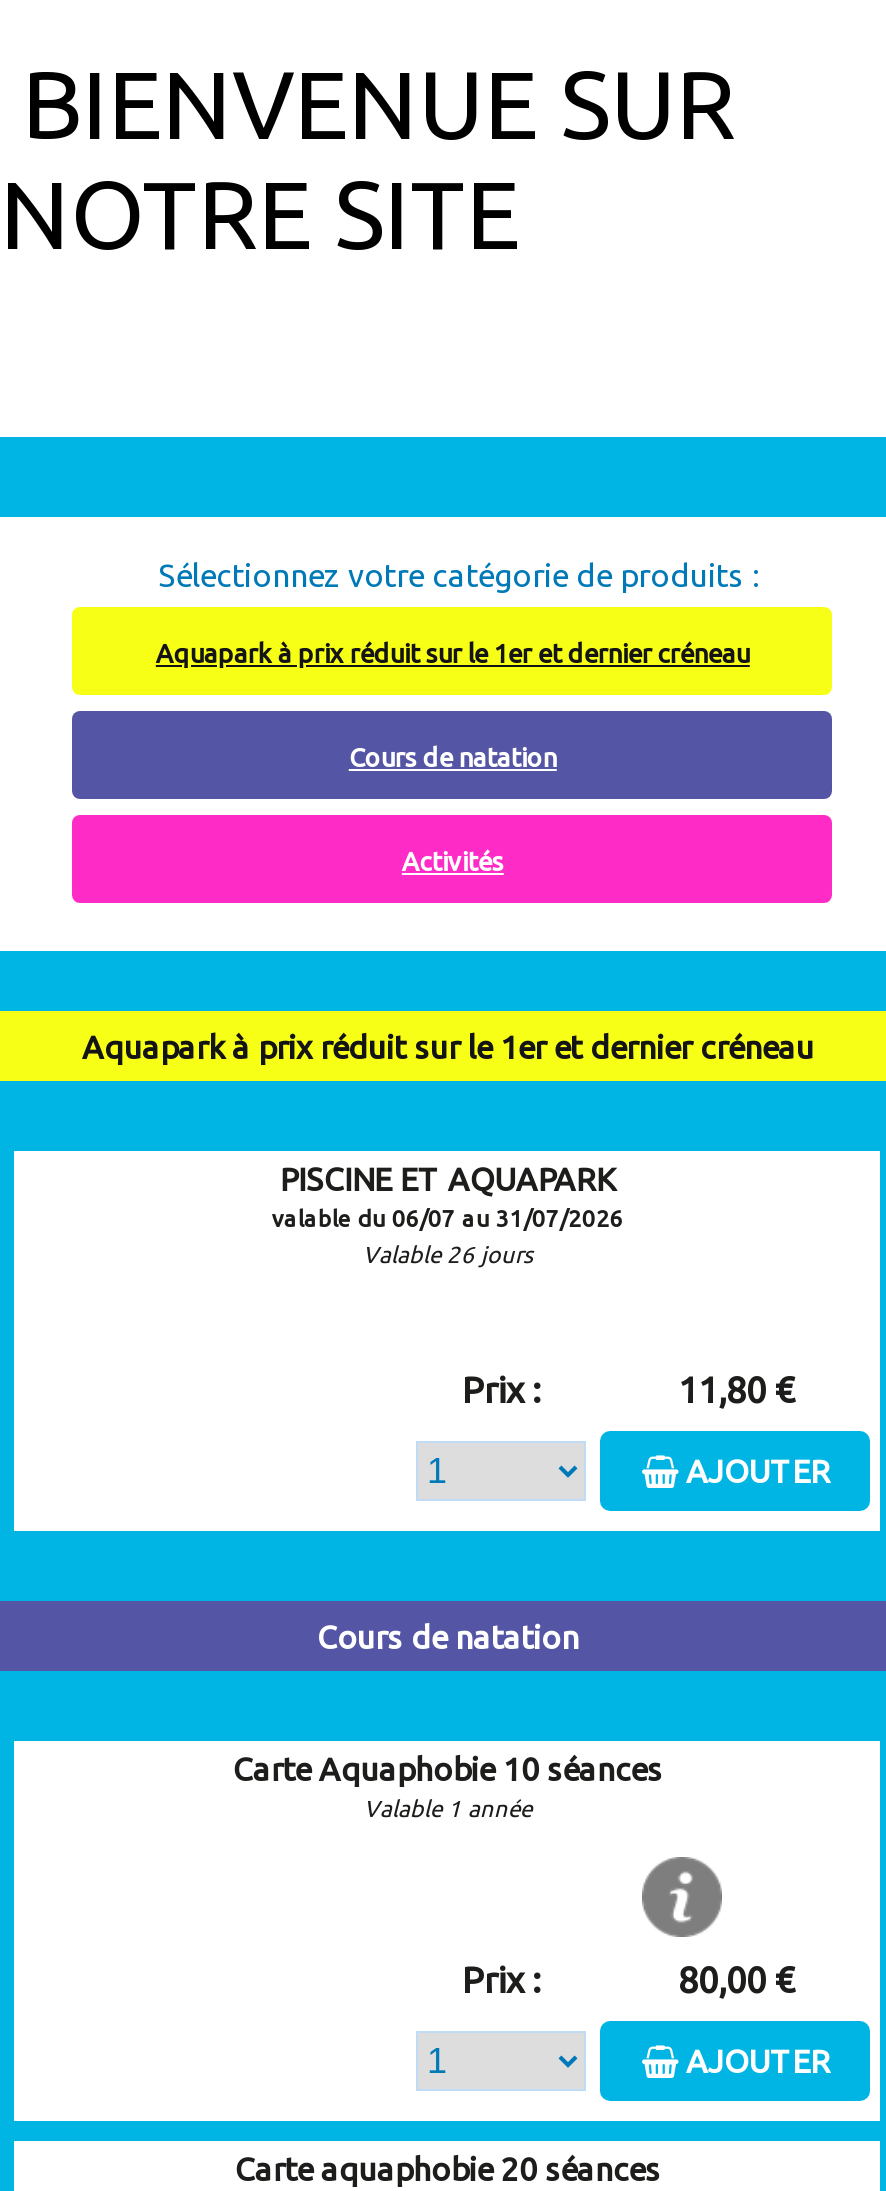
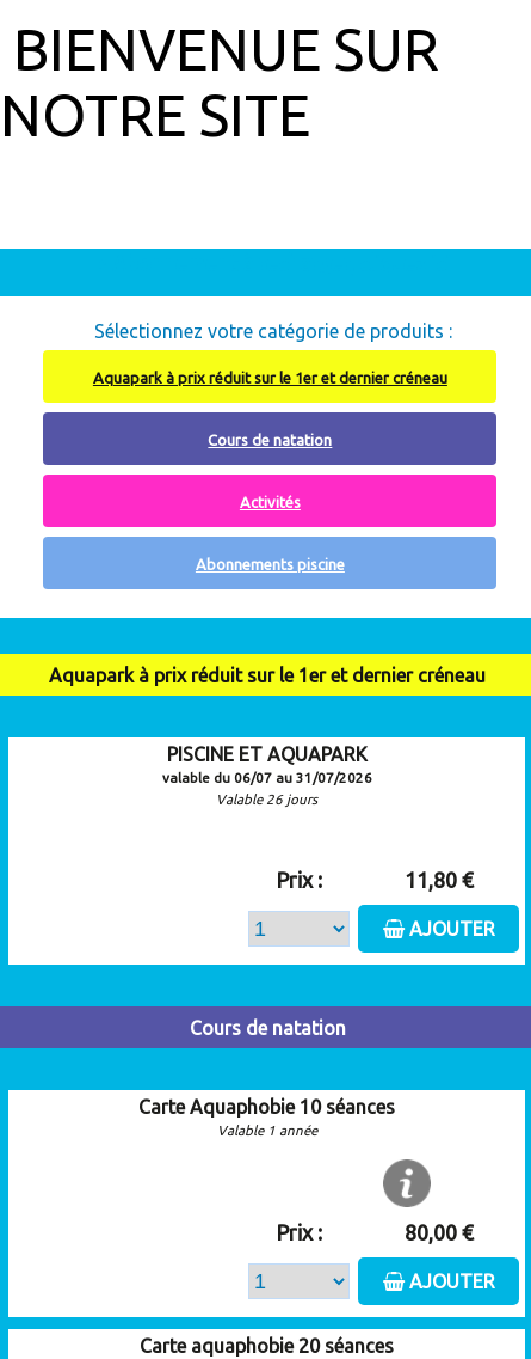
+ Abonnements piscine
